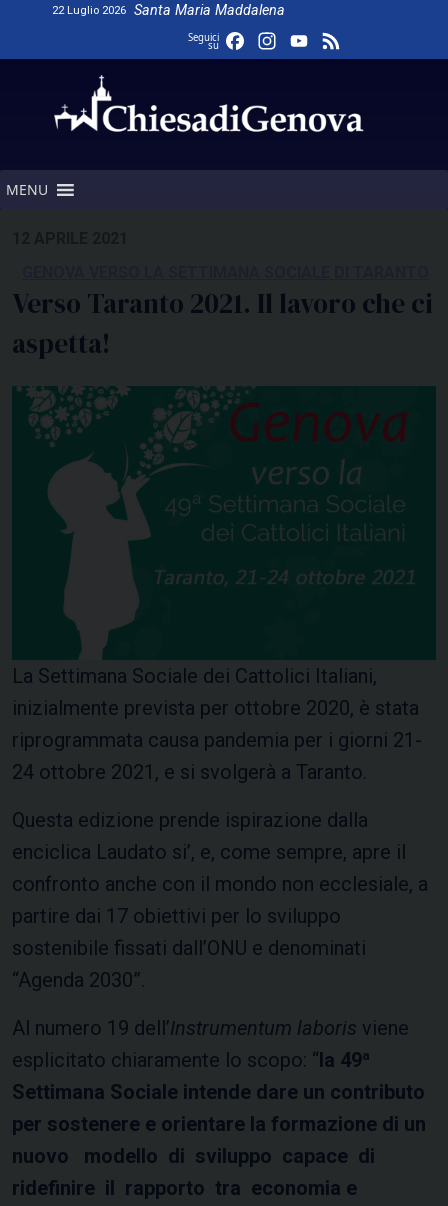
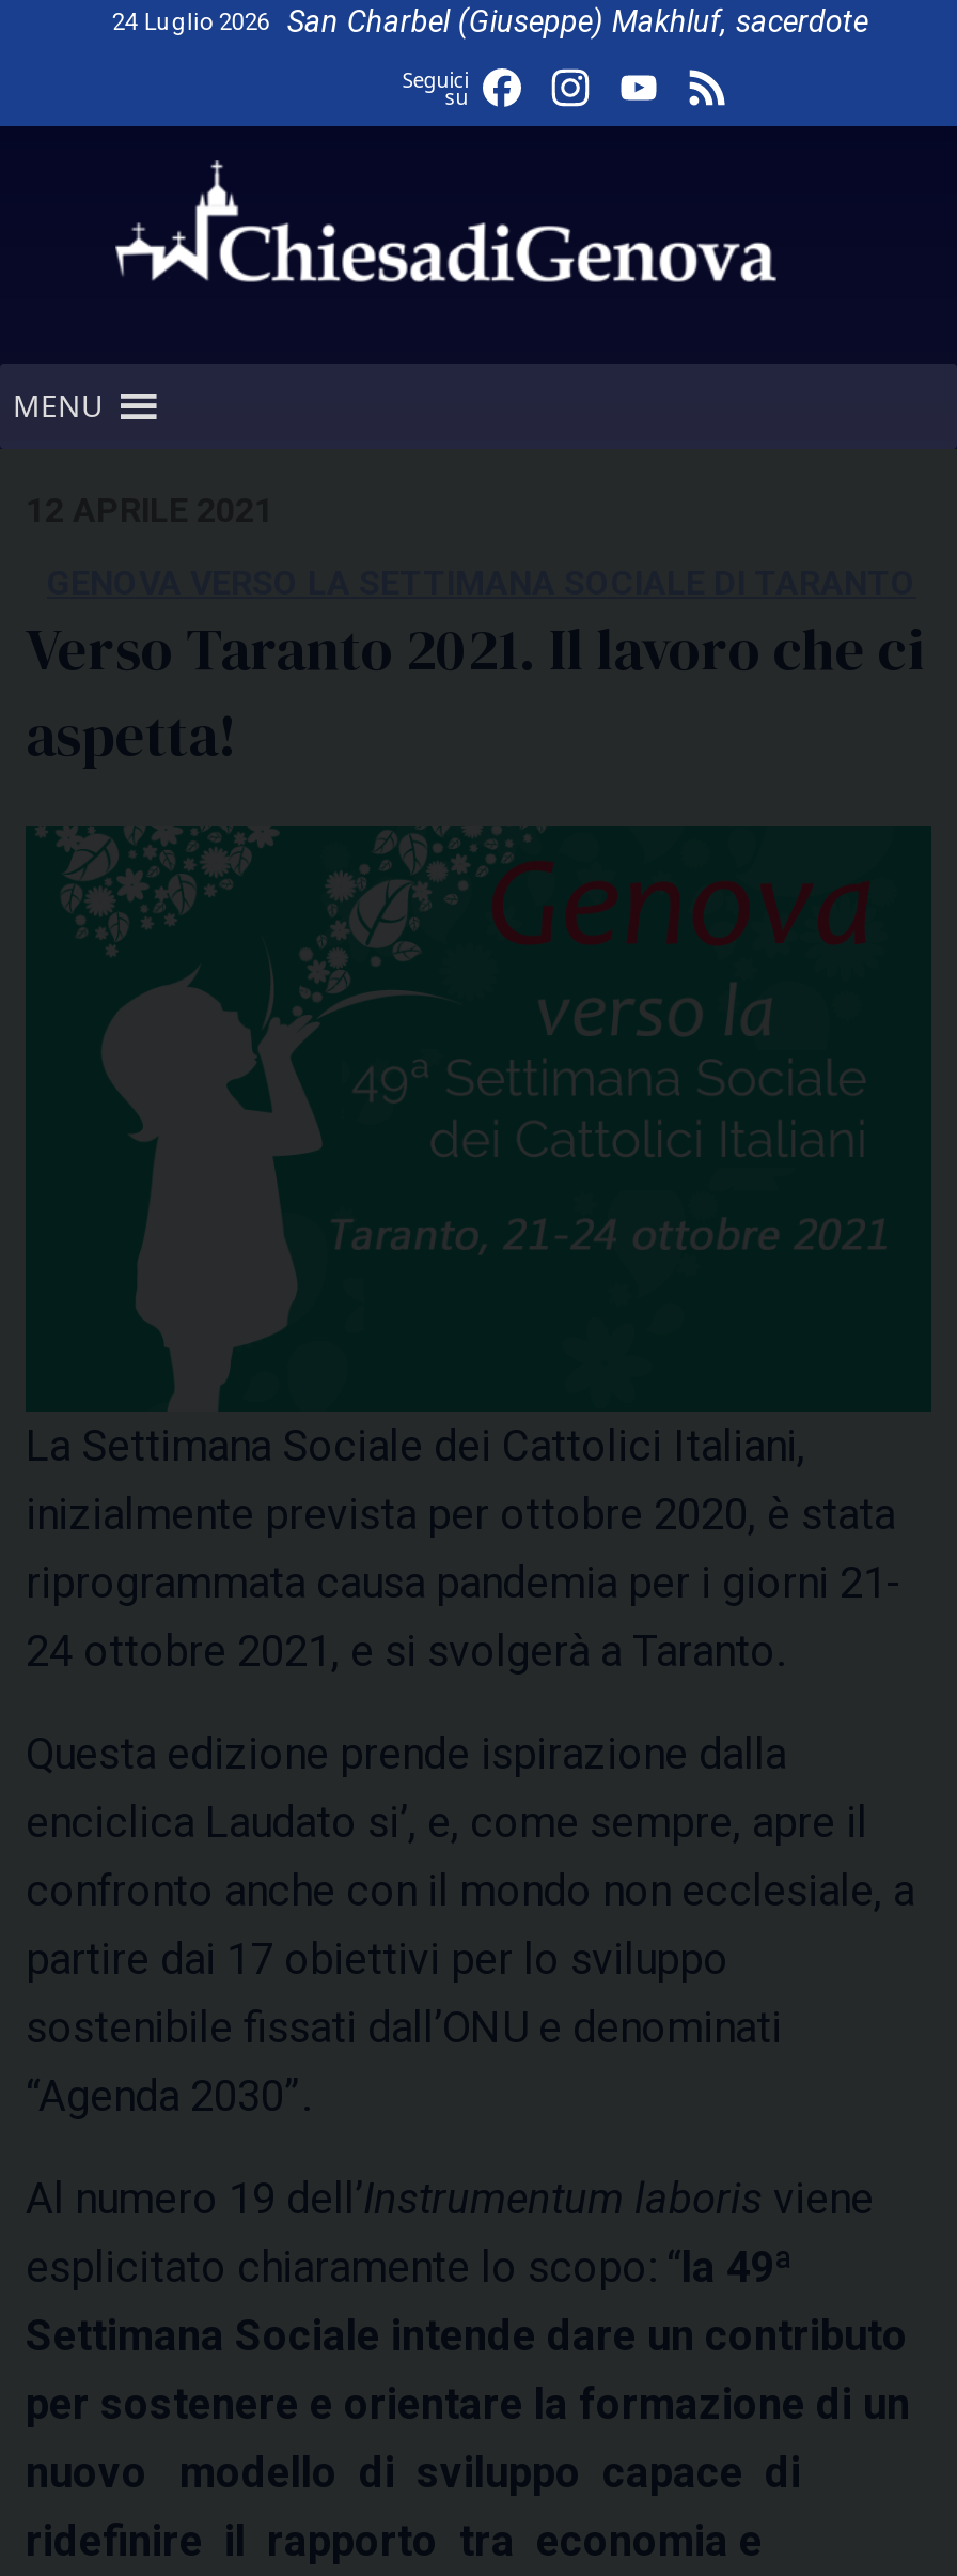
- 22 Luglio 2026
- Santa Maria Maddalena
+ 24 Luglio 2026
+ San Charbel (Giuseppe) Makhluf, sacerdote
